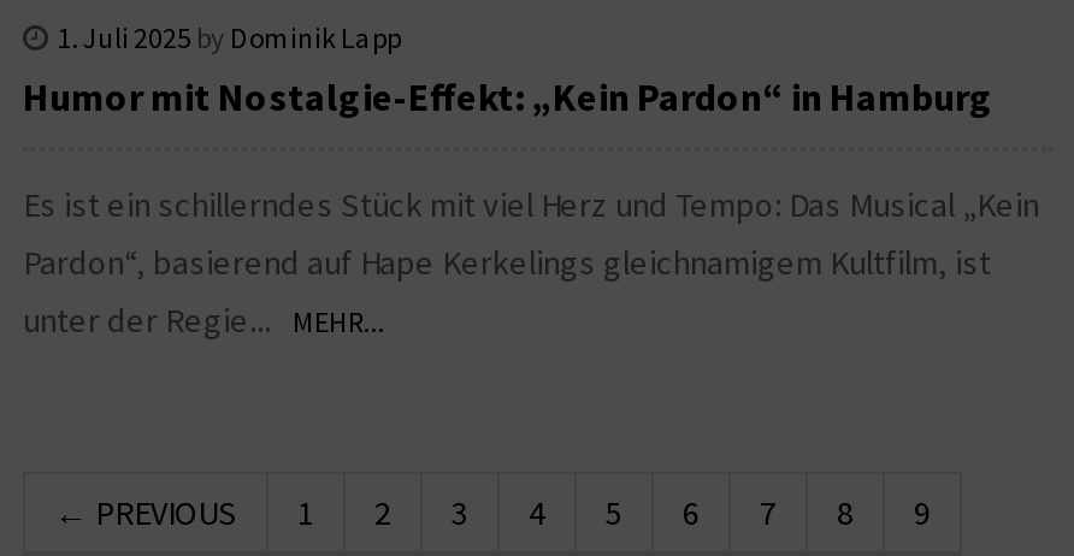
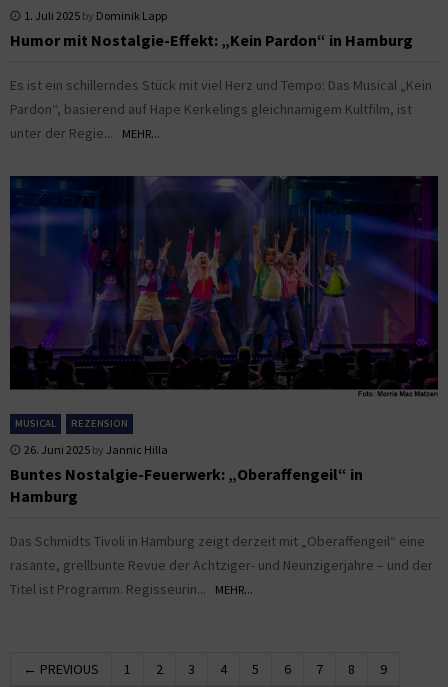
+ [image]
+ MUSICAL
+ REZENSION
+ 26. Juni 2025 by Jannic Hilla
+ Buntes Nostalgie-Feuerwerk: „Oberaffengeil“ in
+ Hamburg
+ Das Schmidts Tivoli in Hamburg zeigt derzeit mit „Oberaffengeil“ eine
+ rasante, grellbunte Revue der Achtziger- und Neunzigerjahre – und der
+ Titel ist Programm. Regisseurin... MEHR...
